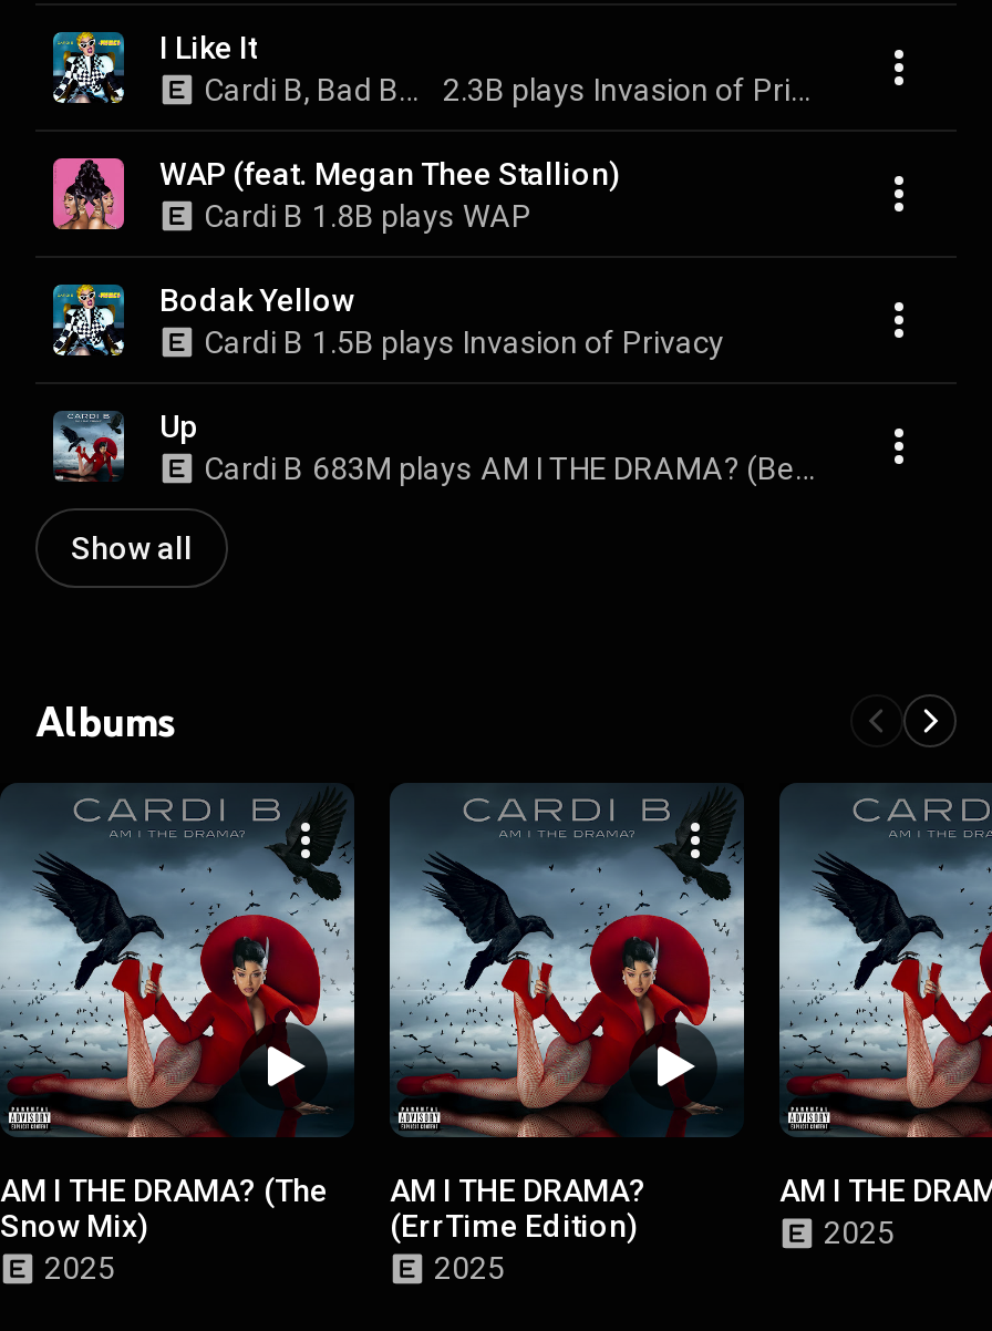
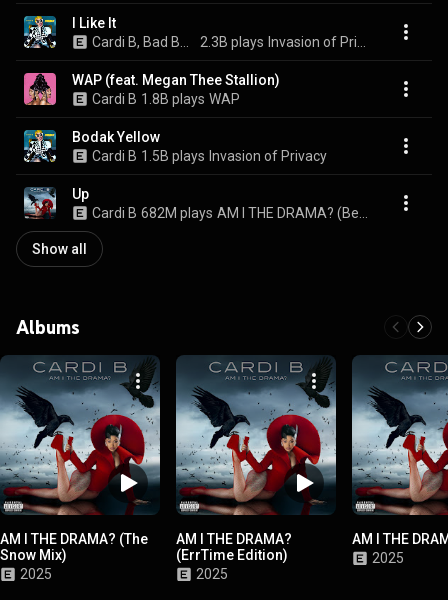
- Cardi B 683M plays
+ Cardi B 682M plays
